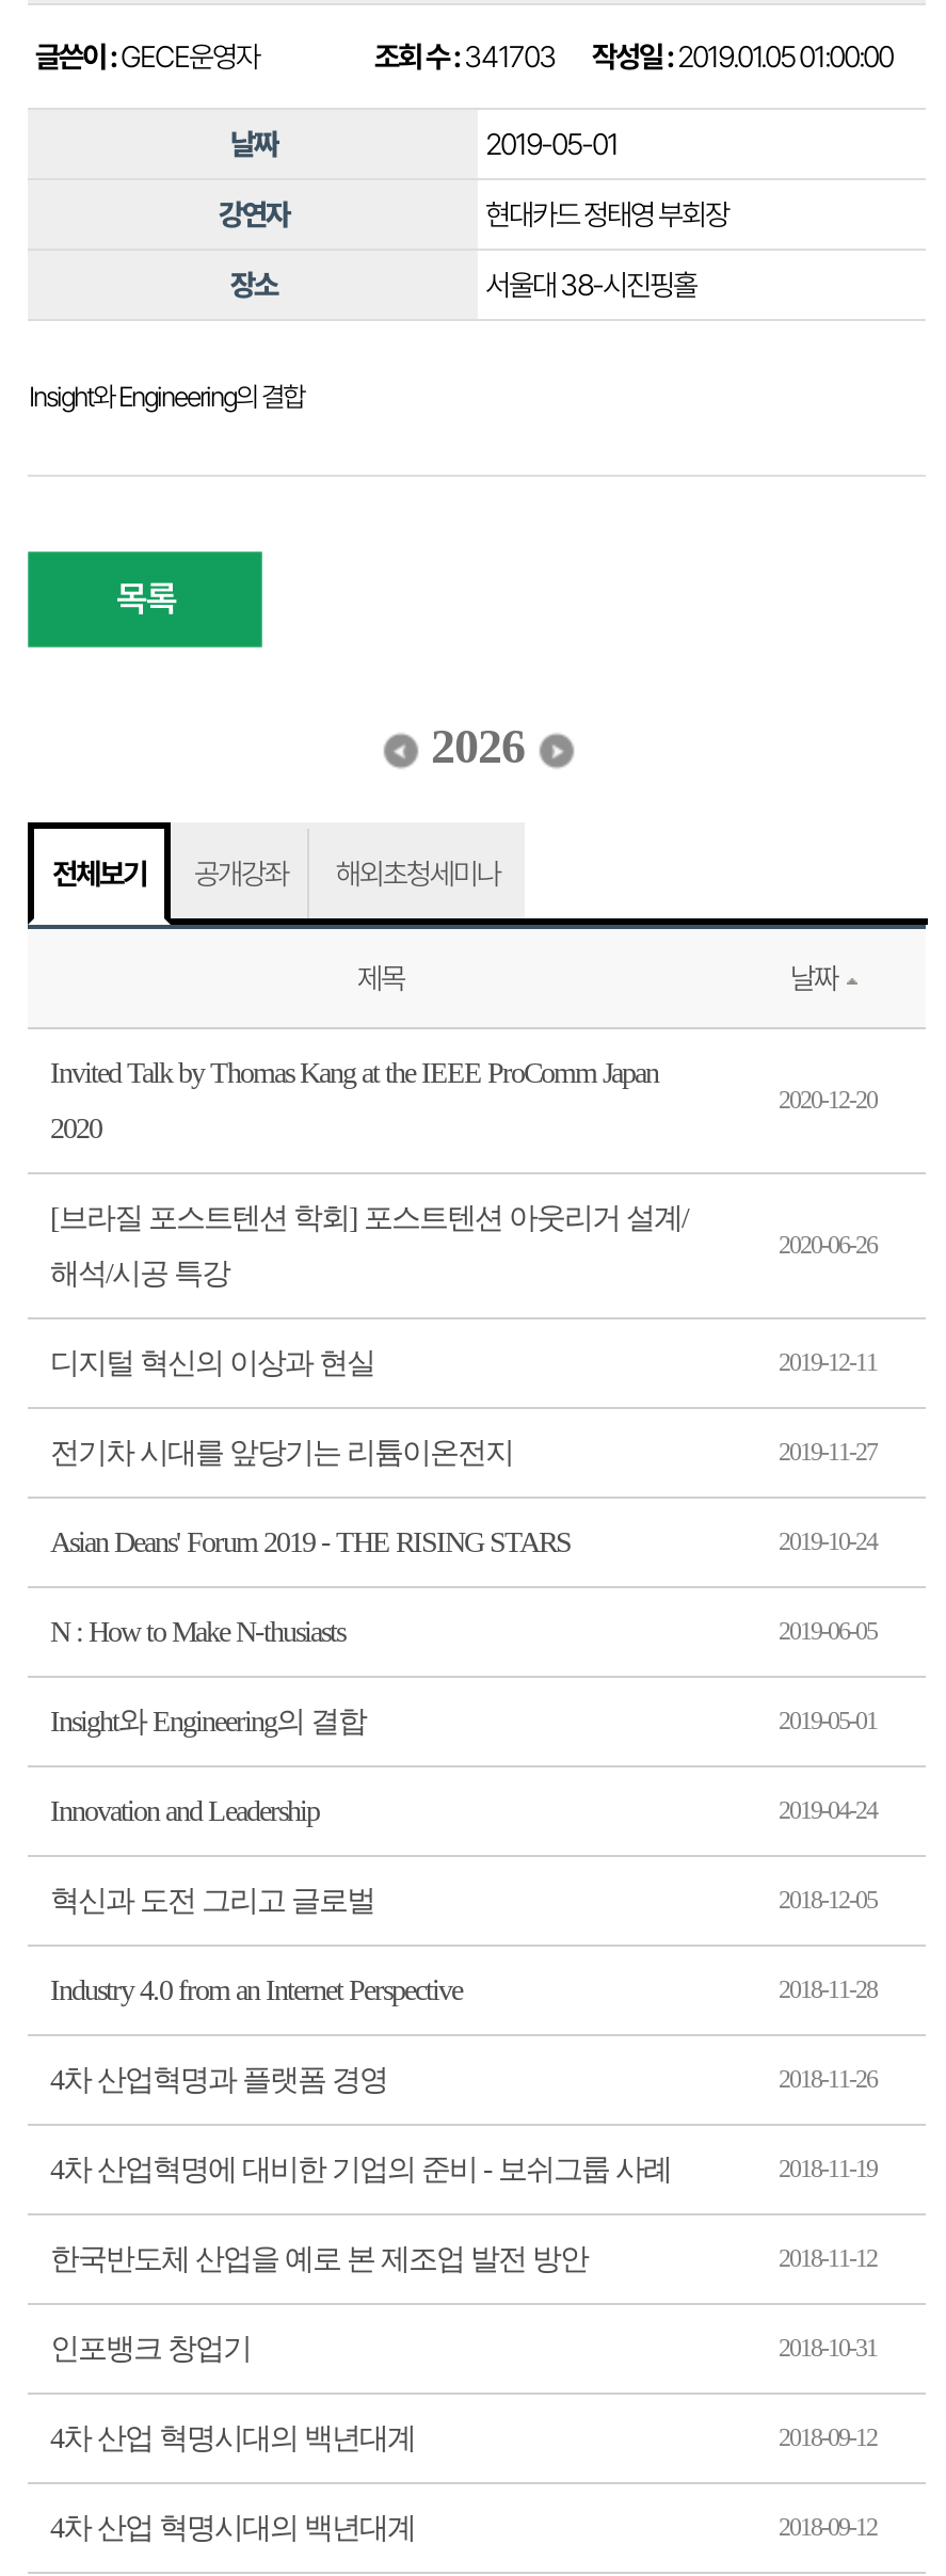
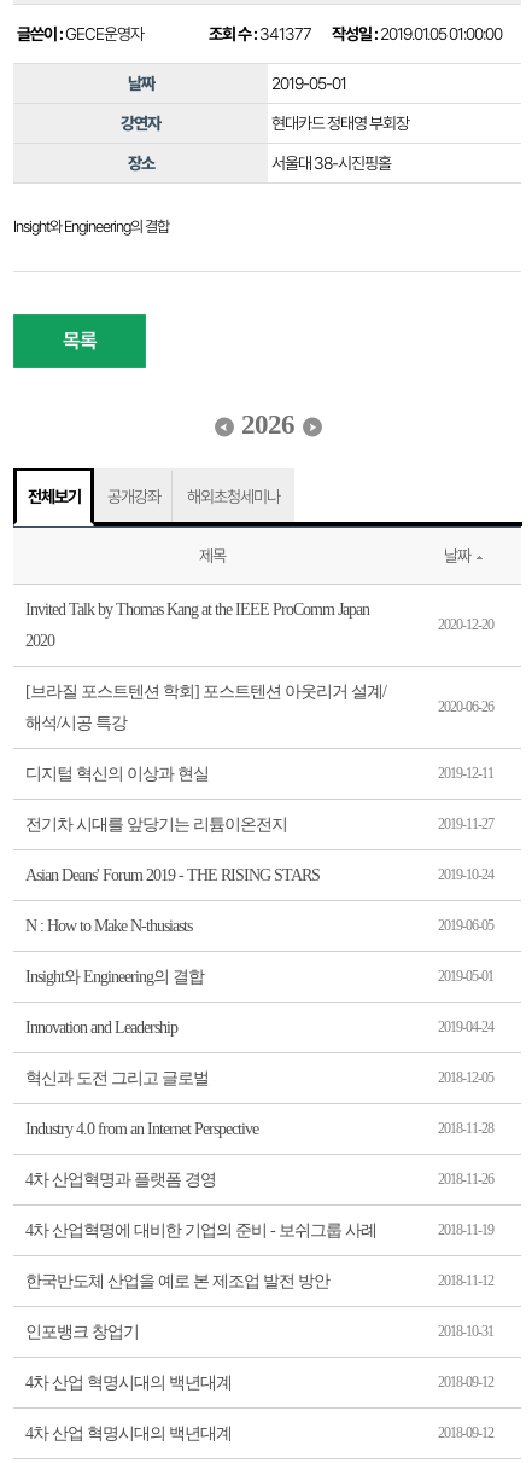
- 조회 수 : 341703 작성일 : 2019.01.05 01:00:00
+ 조회 수 : 341377 작성일 : 2019.01.05 01:00:00
